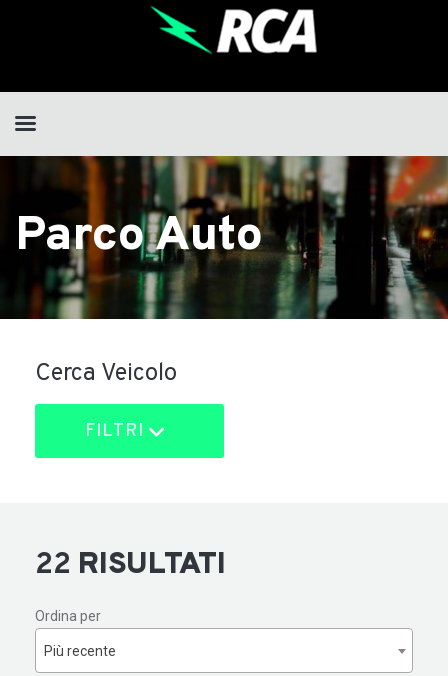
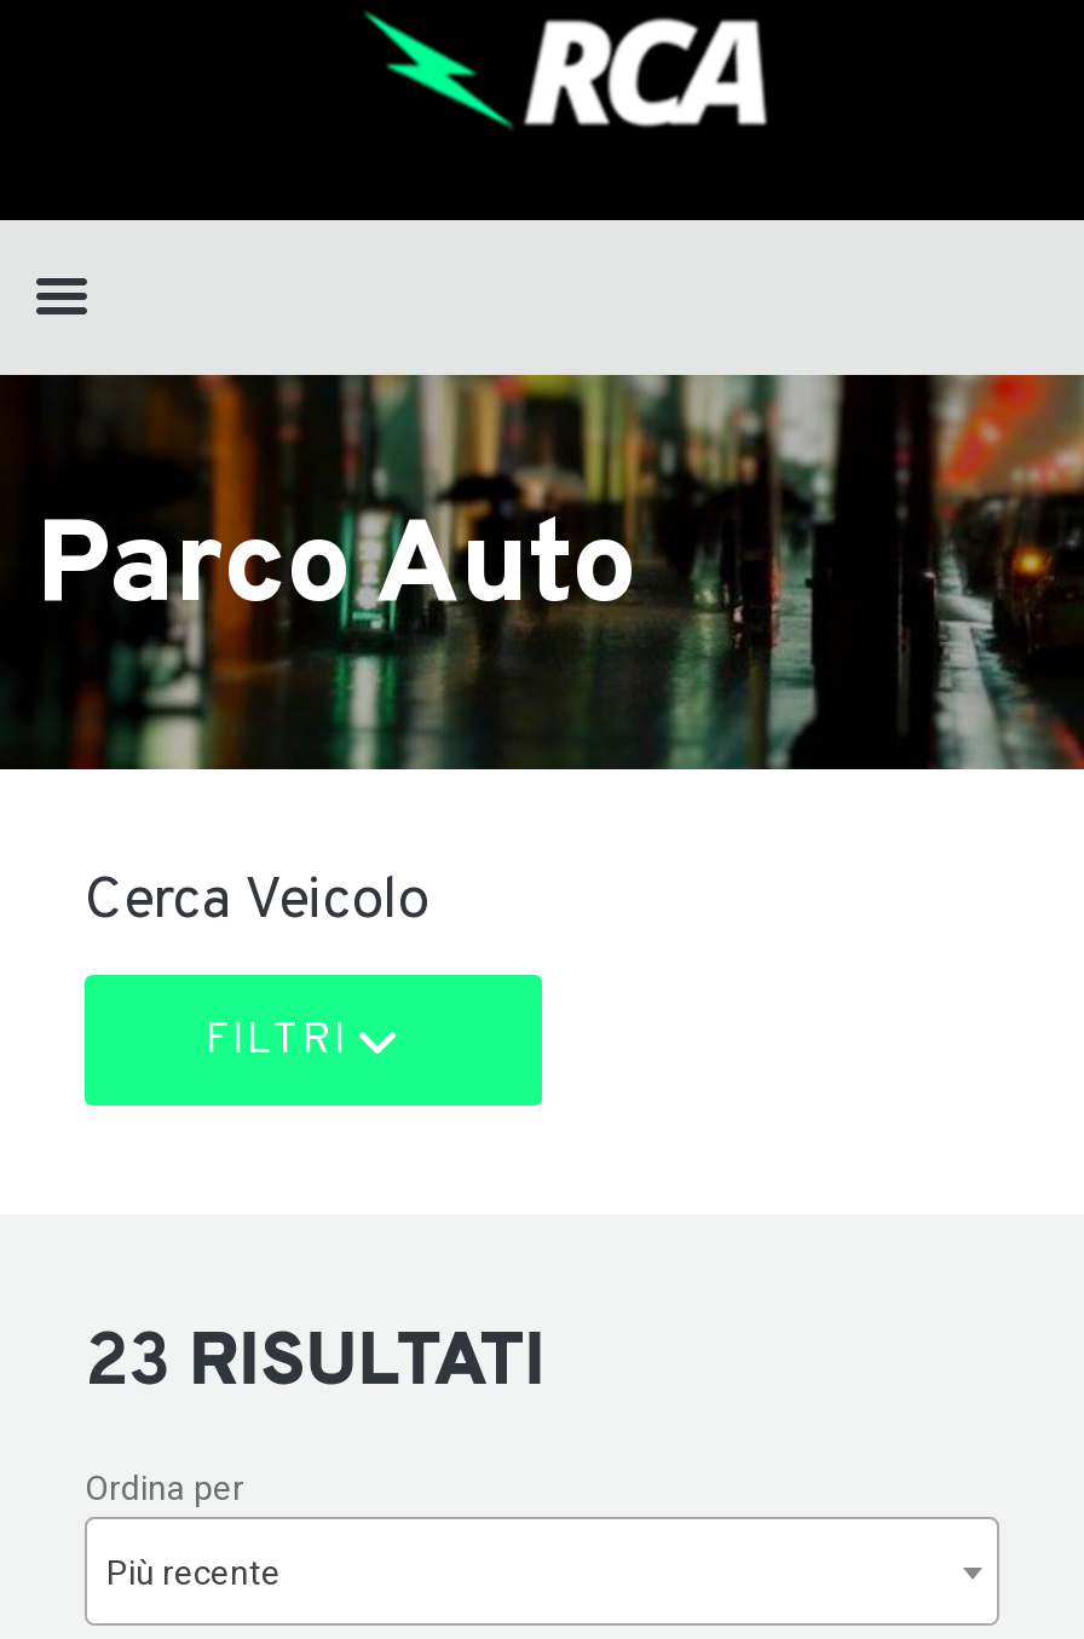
- 22 RISULTATI
+ 23 RISULTATI
